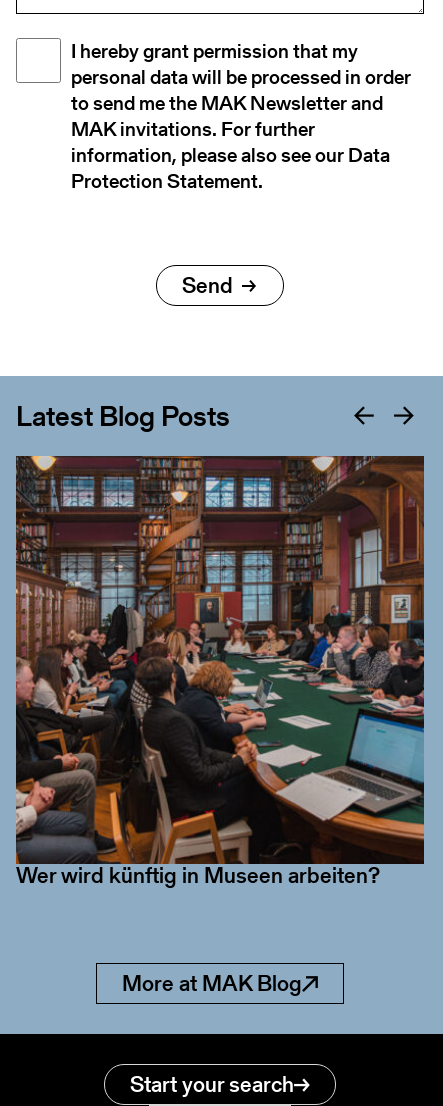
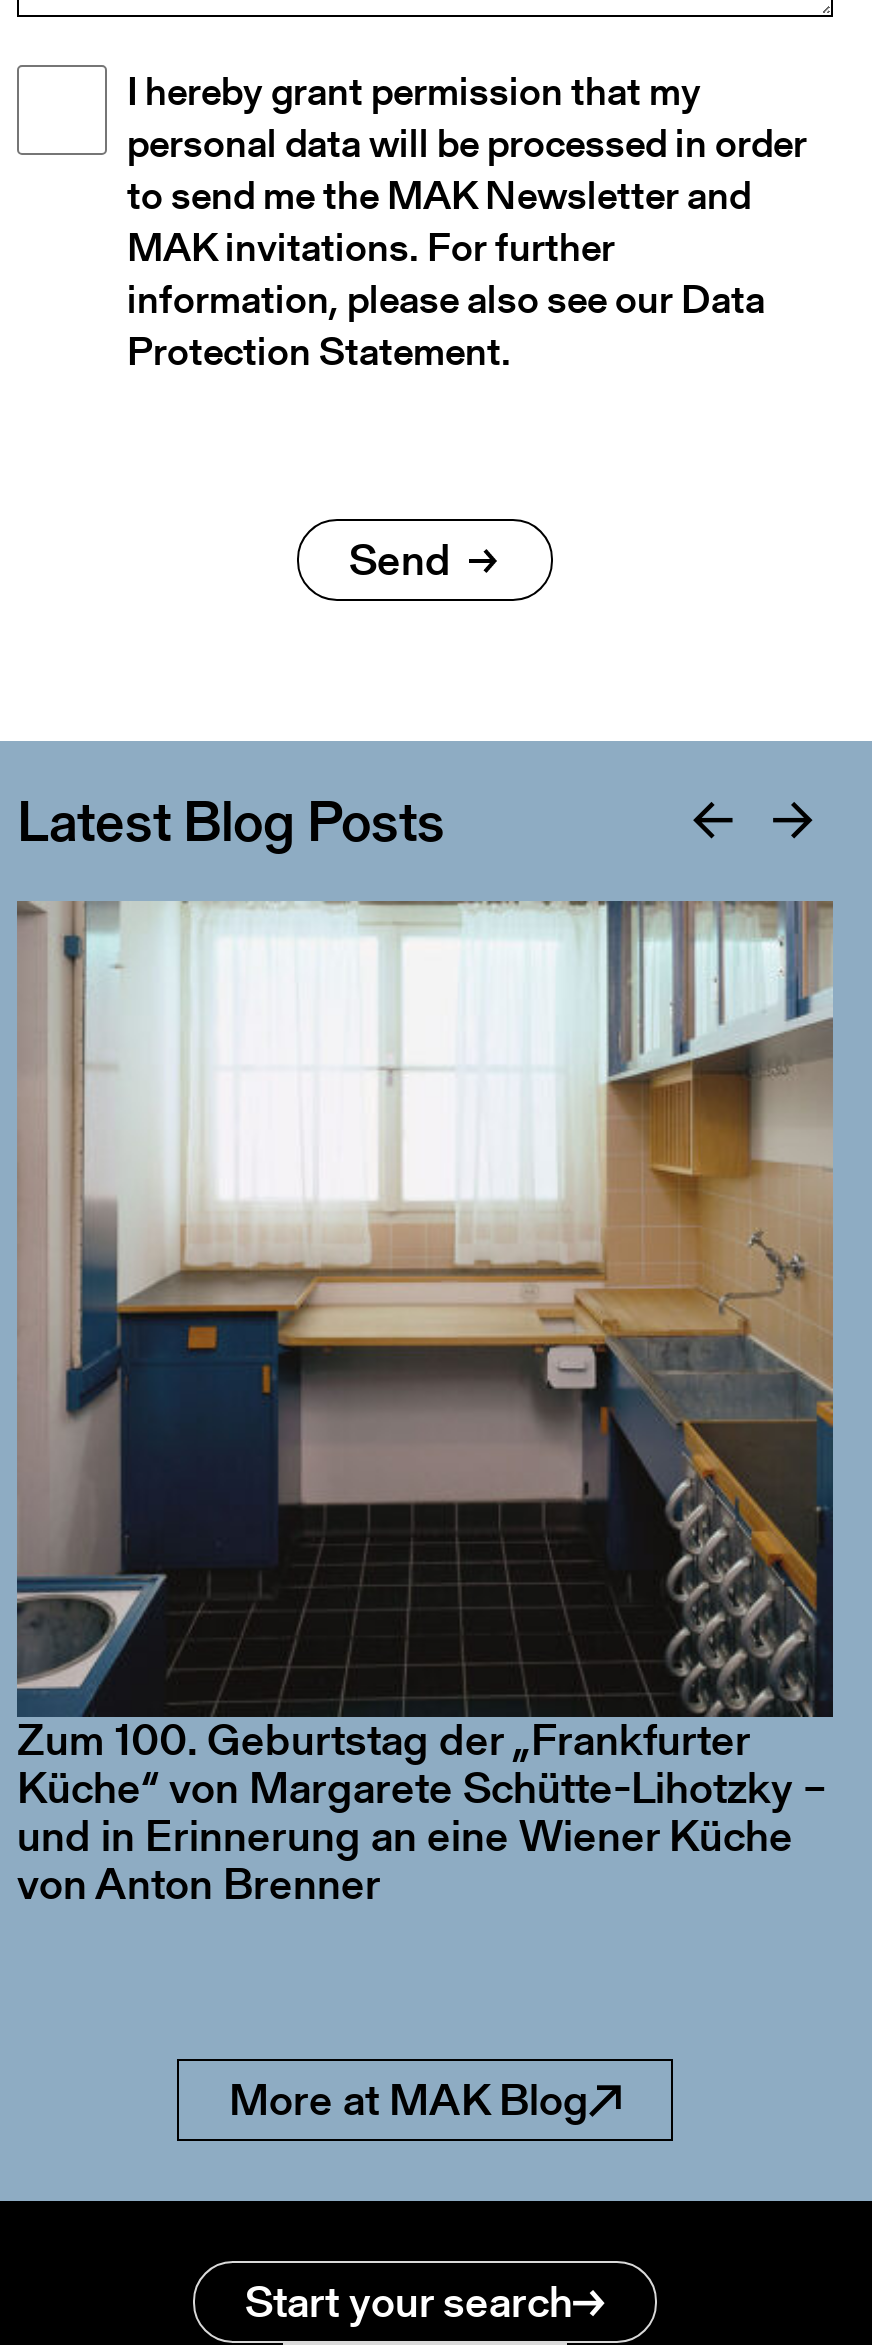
- [image]
+ [image]

- Wer wird künftig in Museen arbeiten?
+ Zum 100. Geburtstag der „Frankfurter
+ Küche“ von Margarete Schütte-Lihotzky –
+ und in Erinnerung an eine Wiener Küche
+ von Anton Brenner
